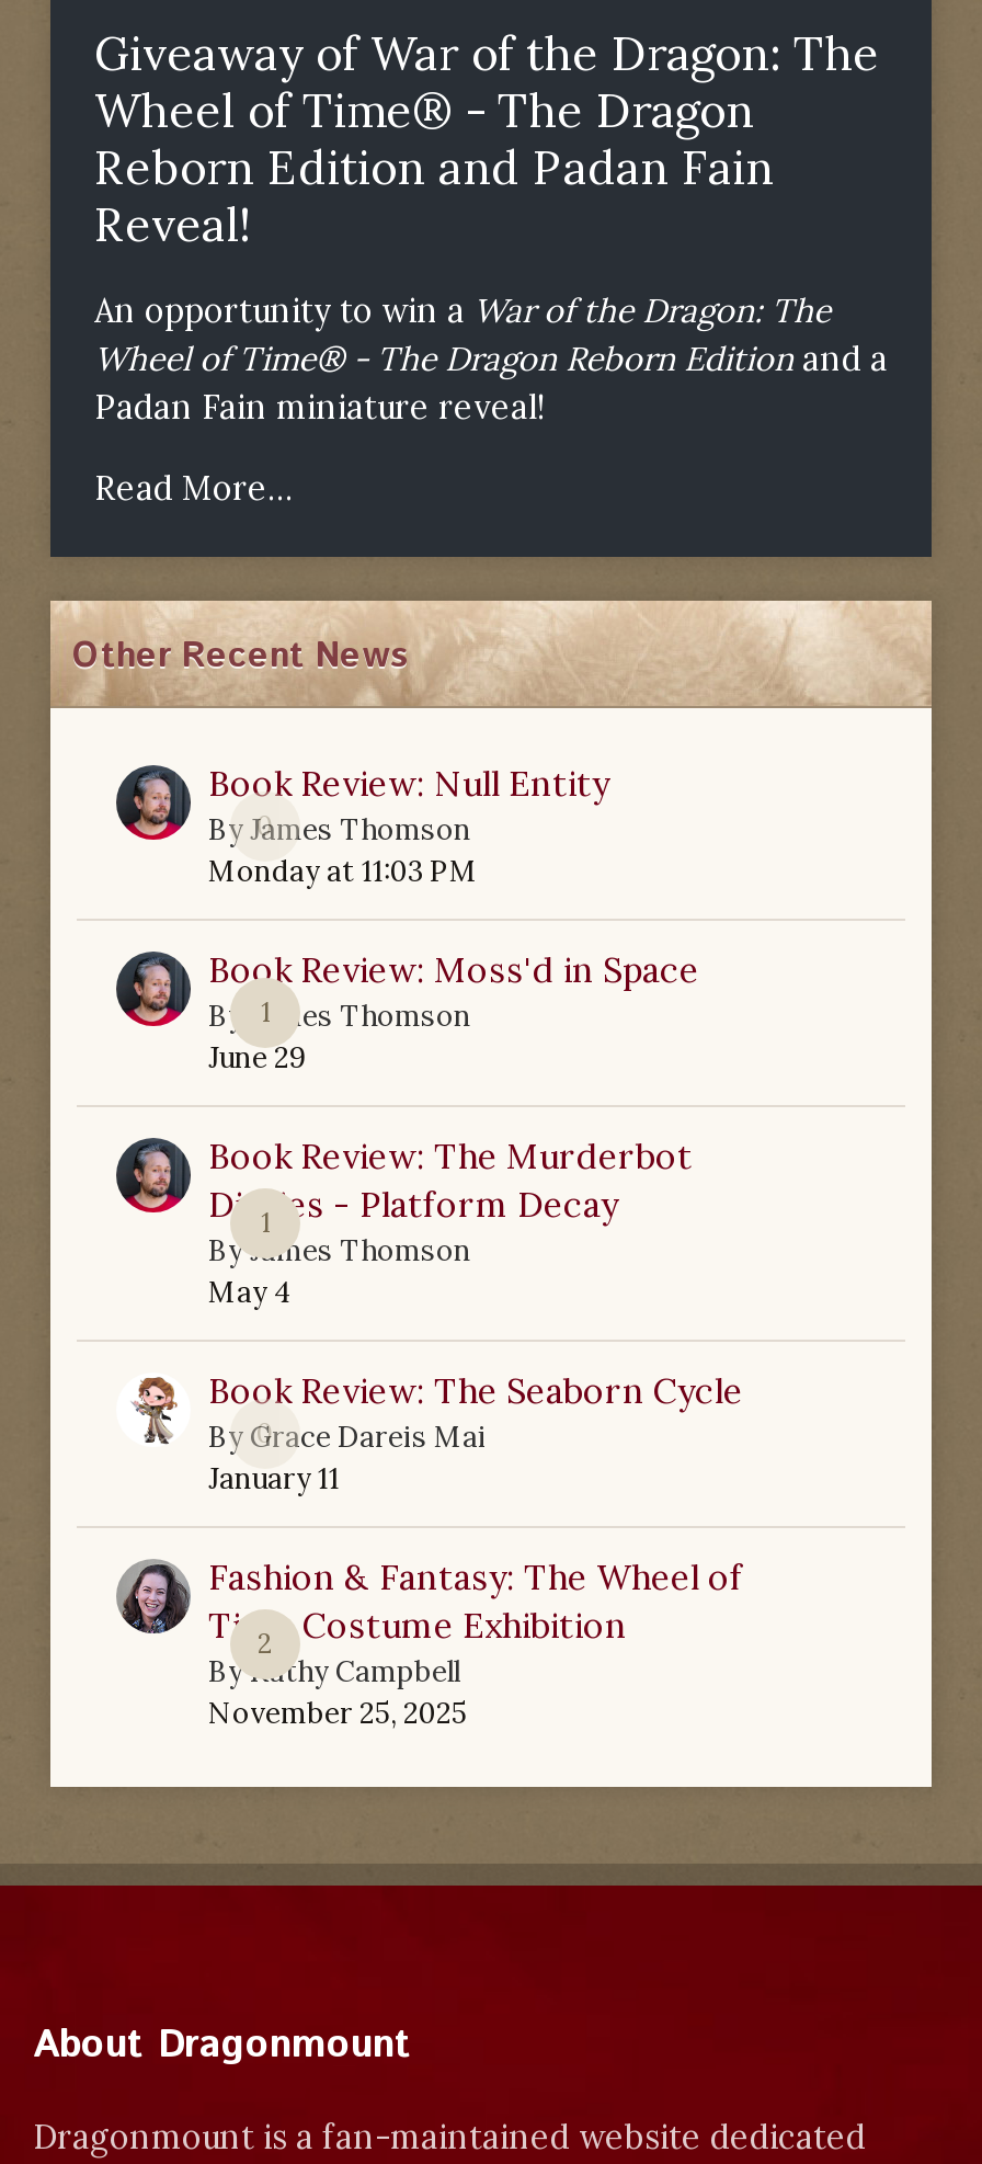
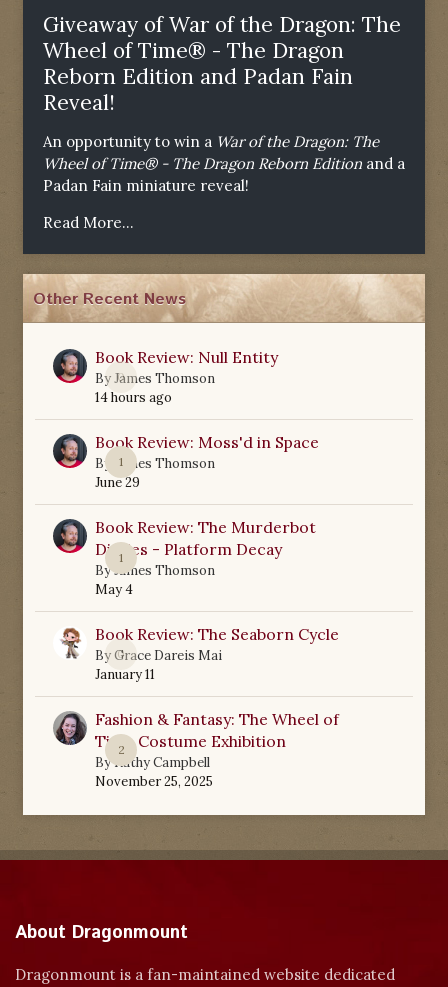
- Monday at 11:03 PM
+ 14 hours ago
